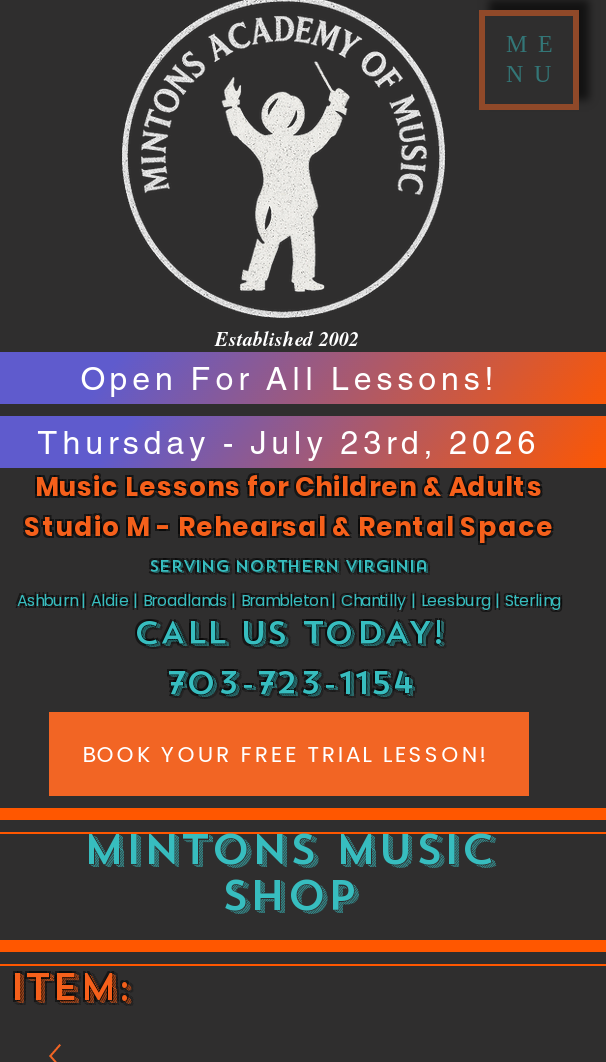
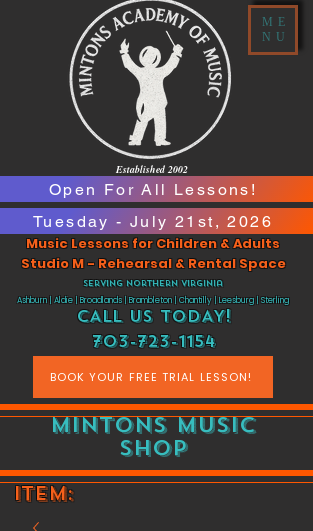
- Thursday - July 23rd, 2026
+ Tuesday - July 21st, 2026
